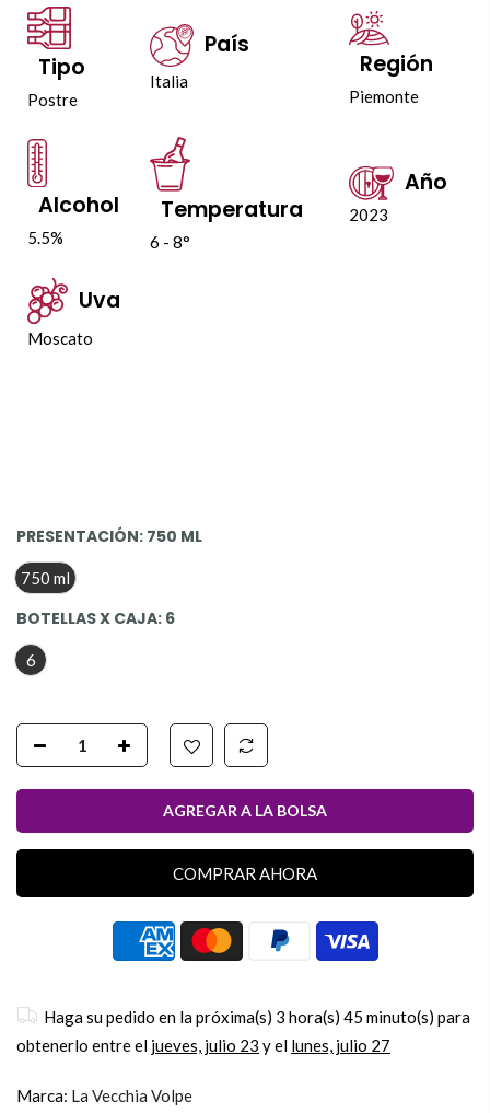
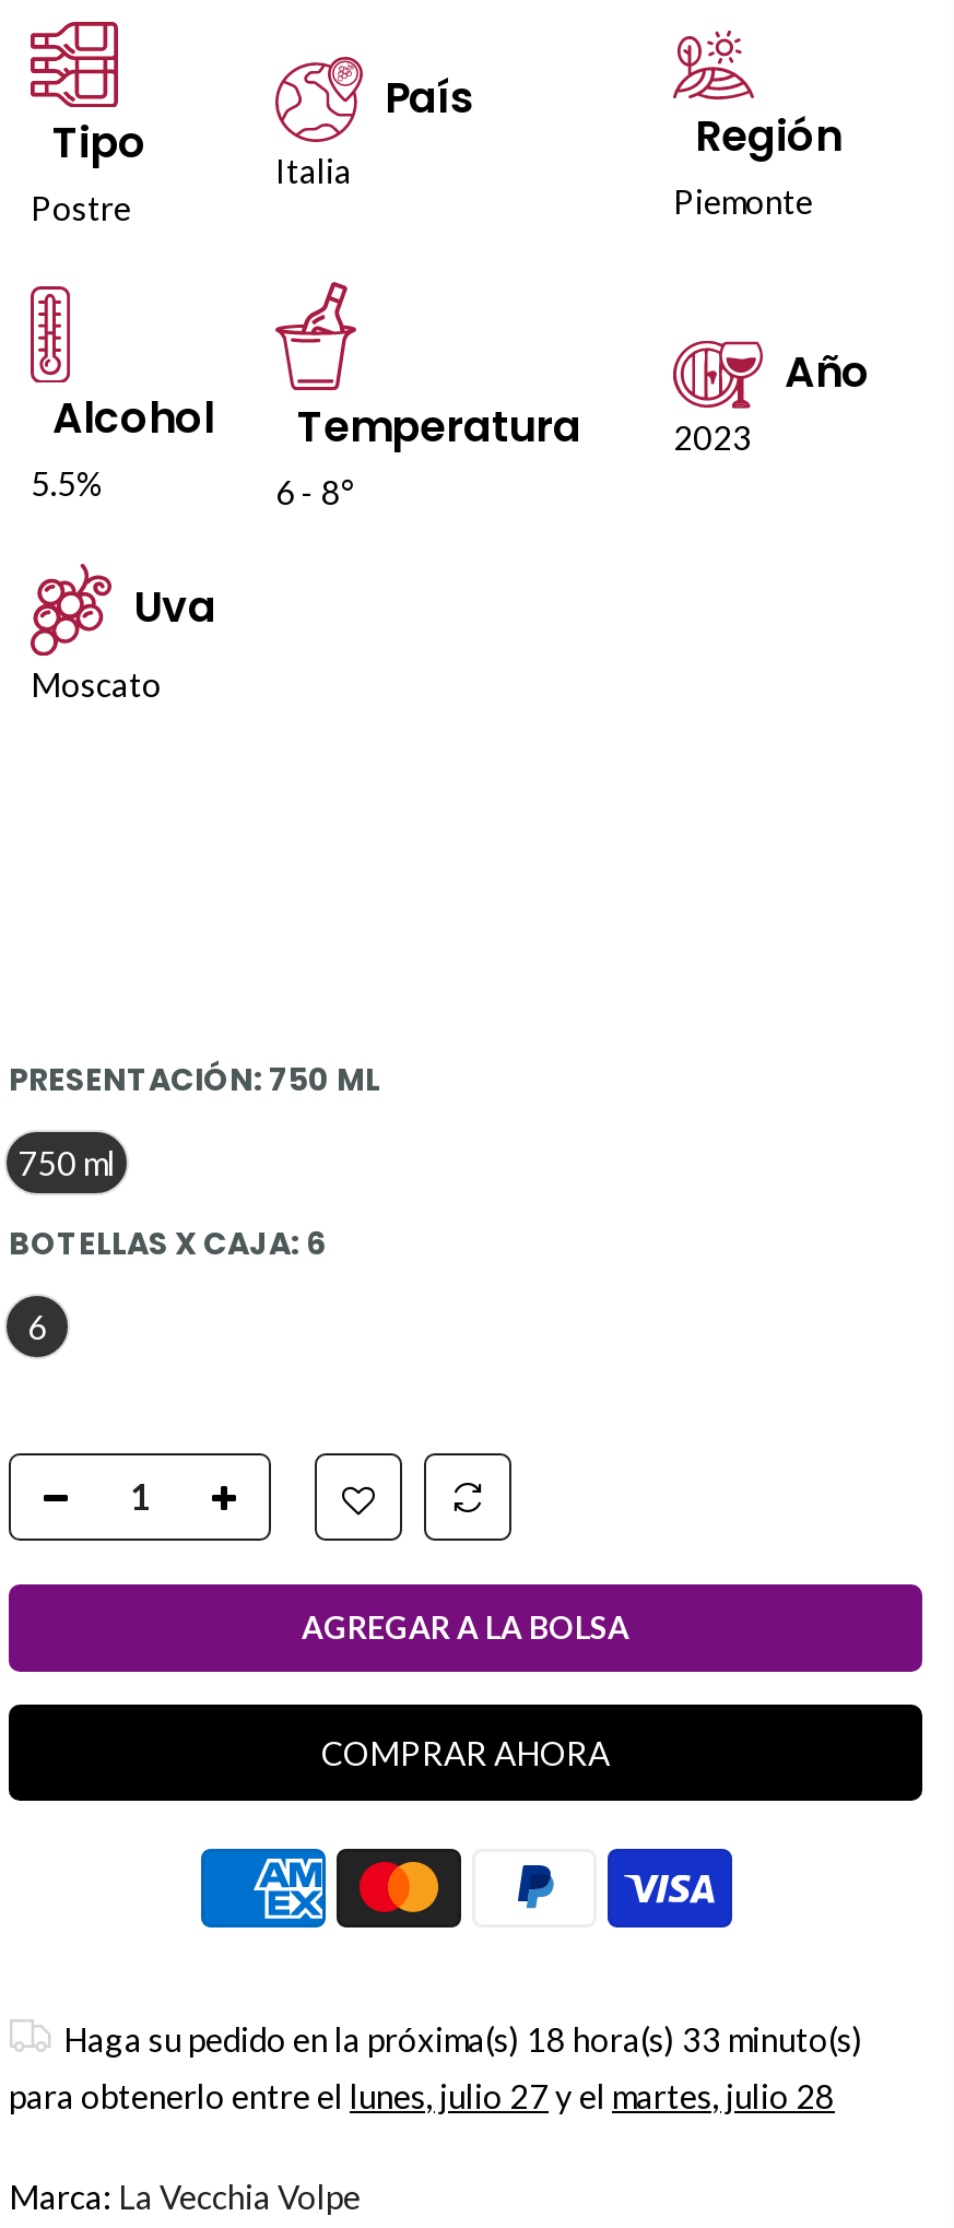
- Haga su pedido en la próxima(s) 3 hora(s) 45 minuto(s) para
- obtenerlo entre el jueves, julio 23 y el lunes, julio 27
+ Haga su pedido en la próxima(s) 18 hora(s) 33 minuto(s)
+ para obtenerlo entre el lunes, julio 27 y el martes, julio 28
